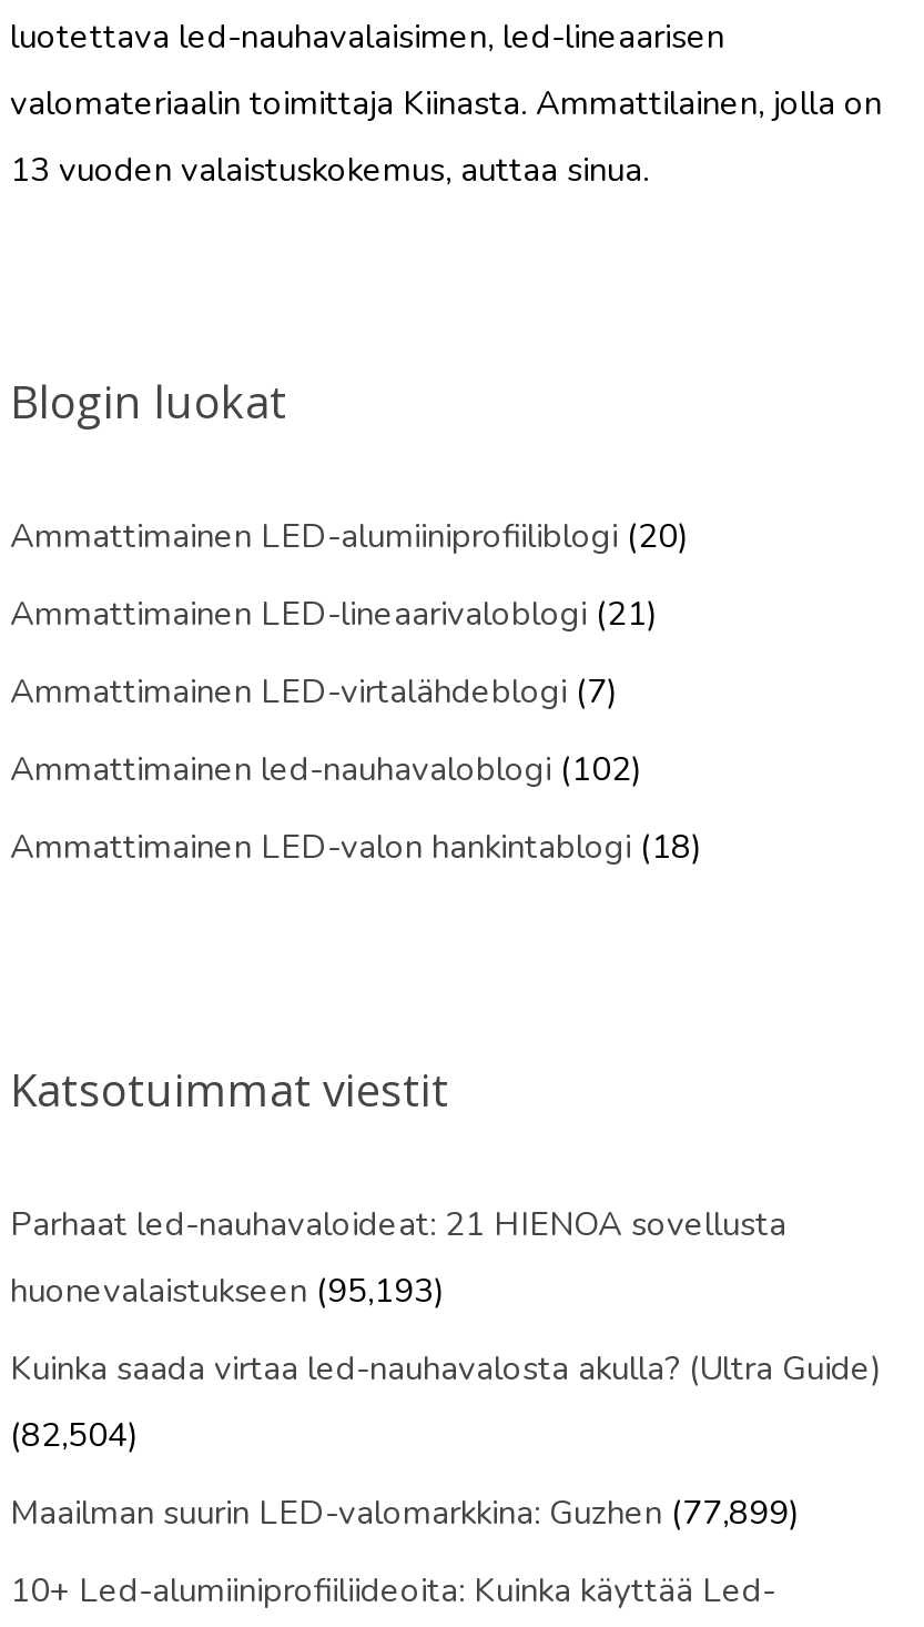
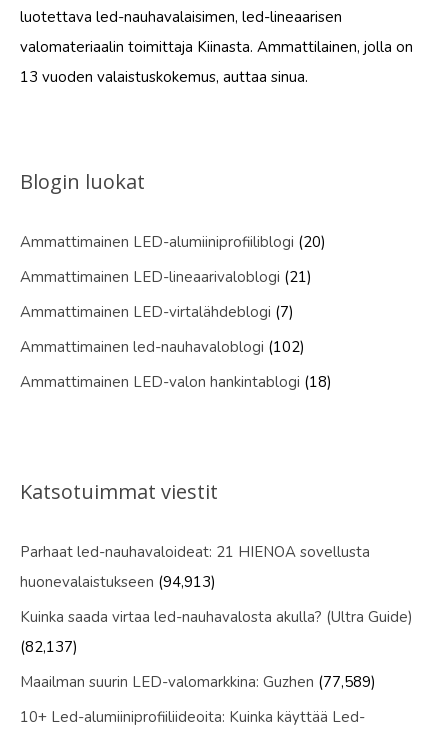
- huonevalaistukseen (95,193)
+ huonevalaistukseen (94,913)

- (82,504)
+ (82,137)

- Maailman suurin LED-valomarkkina: Guzhen (77,899)
+ Maailman suurin LED-valomarkkina: Guzhen (77,589)
